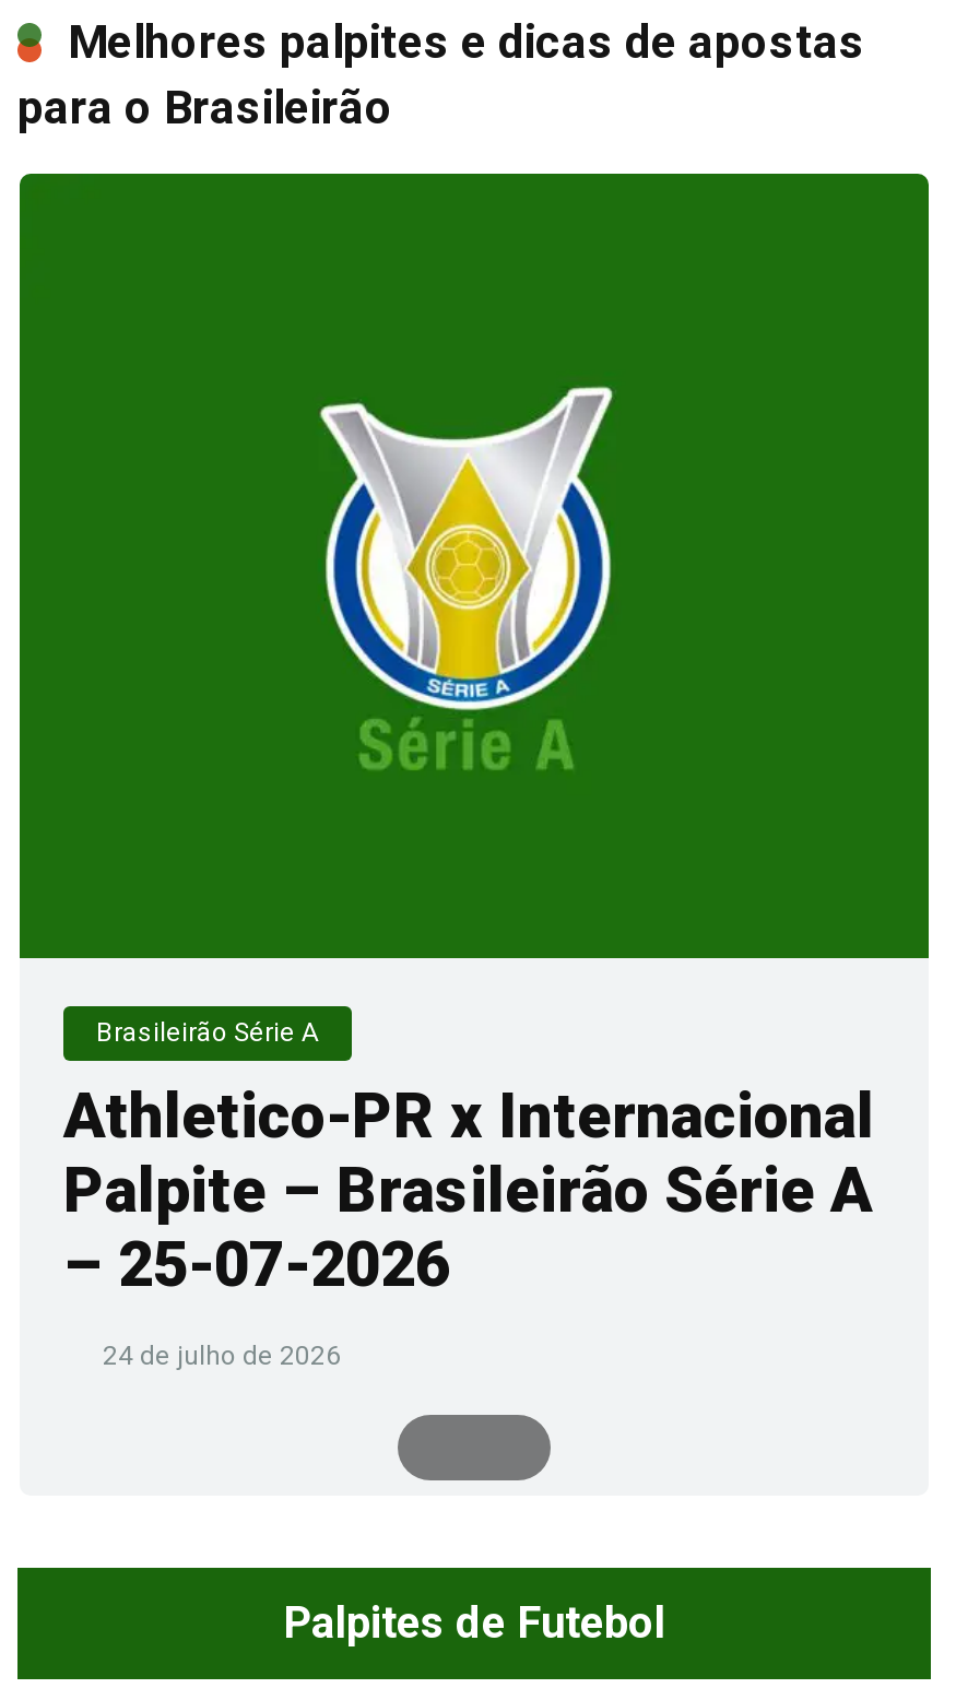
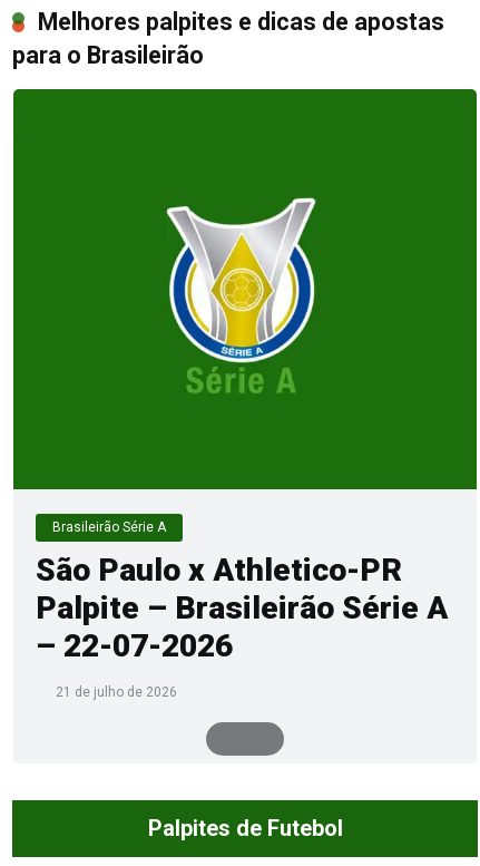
- Athletico-PR x Internacional
+ São Paulo x Athletico-PR

- – 25-07-2026
+ – 22-07-2026

- 24 de julho de 2026
+ 21 de julho de 2026
